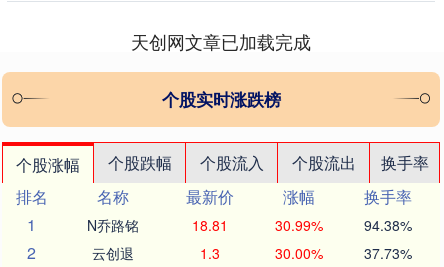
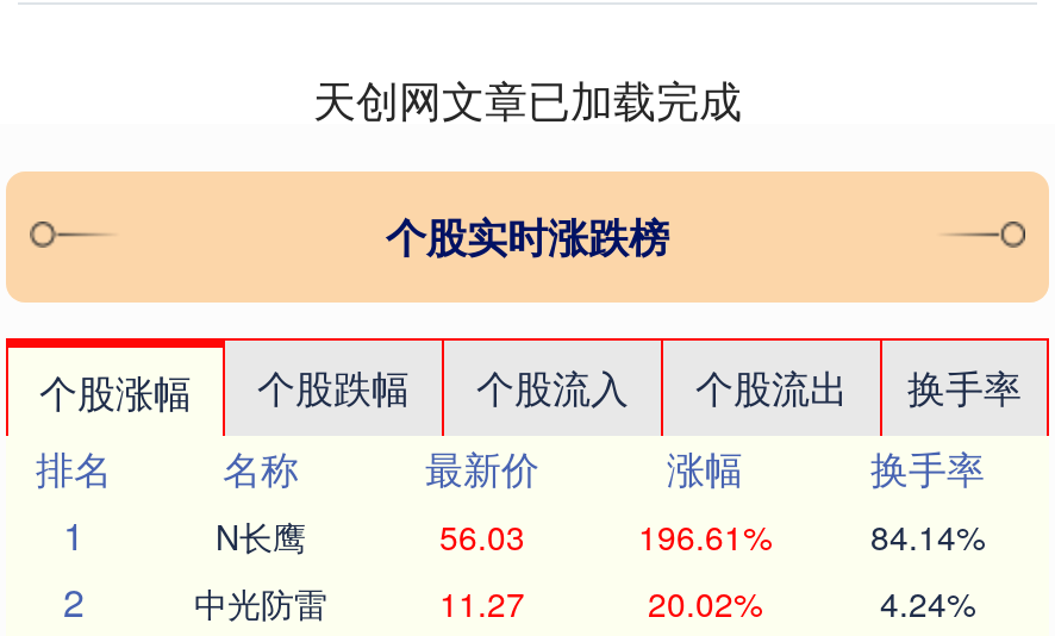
- N乔路铭
- 18.81
- 30.99%
- 94.38%
+ N长鹰
+ 56.03
+ 196.61%
+ 84.14%

- 云创退
- 1.3
- 30.00%
- 37.73%
+ 中光防雷
+ 11.27
+ 20.02%
+ 4.24%
